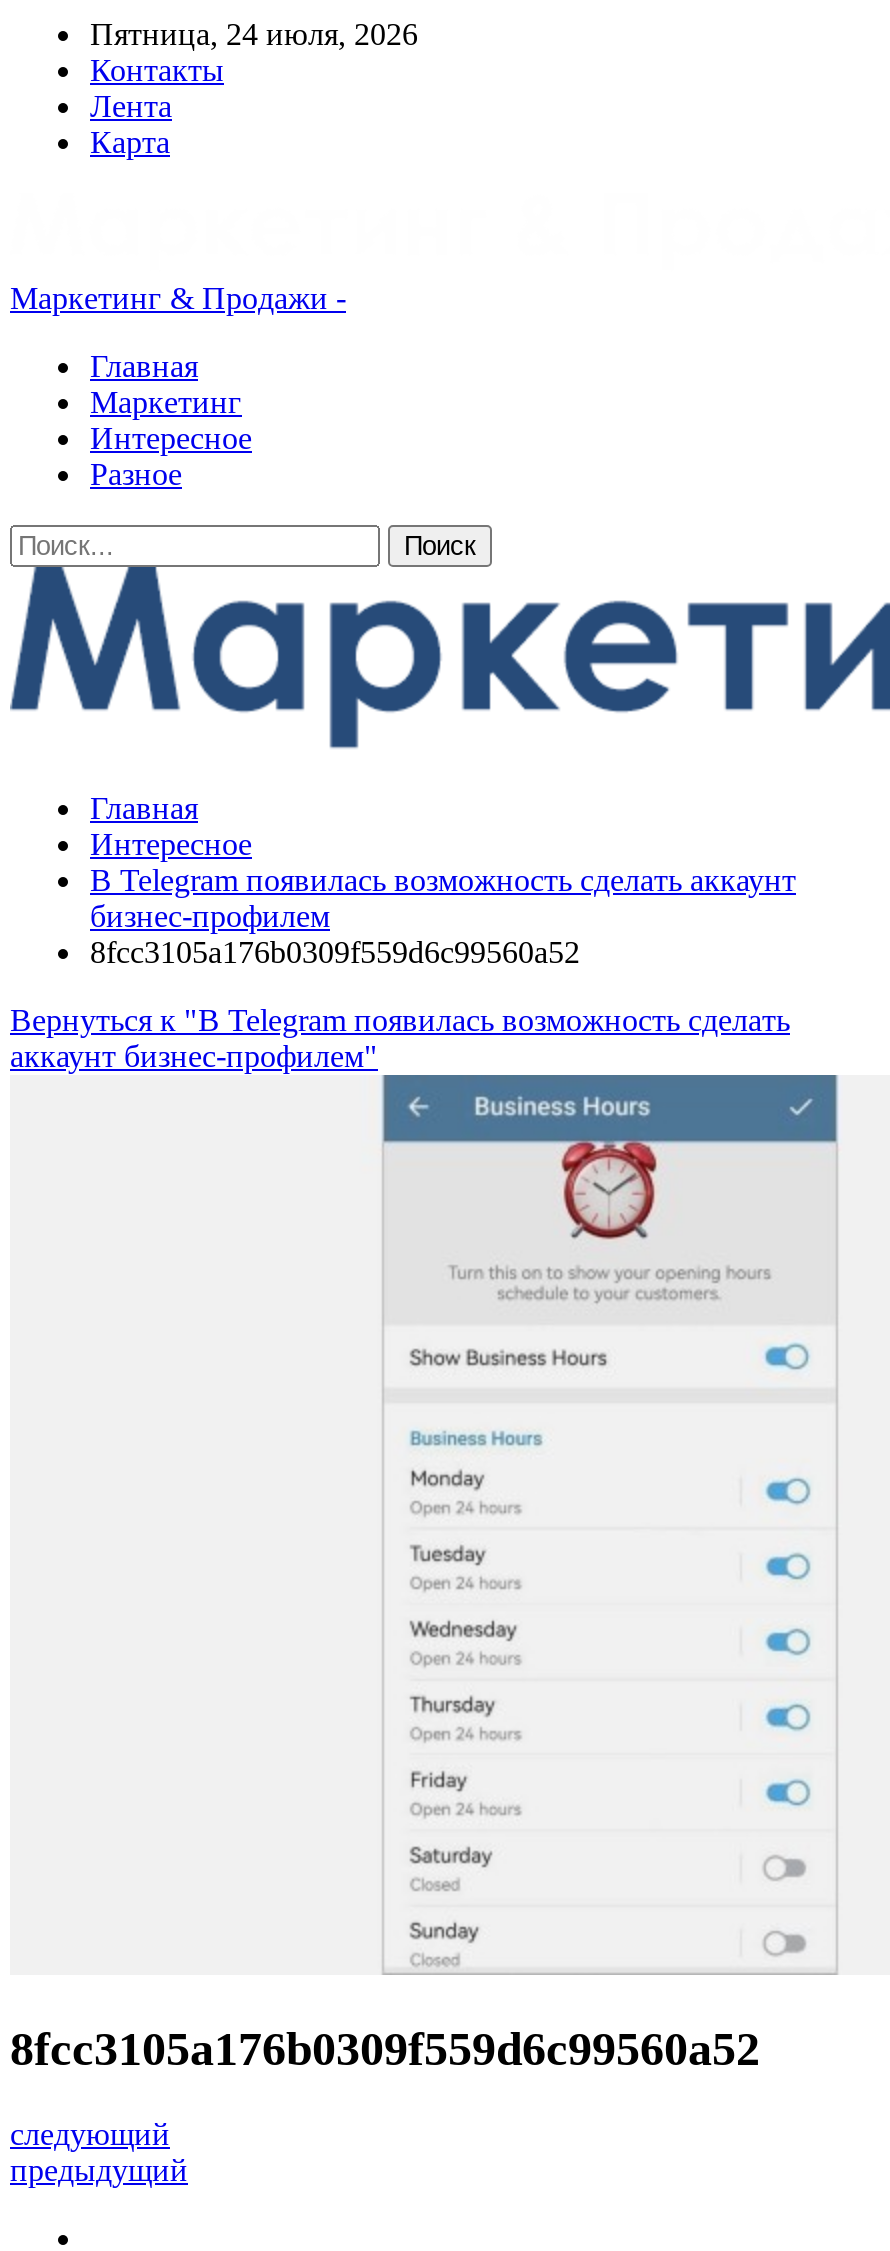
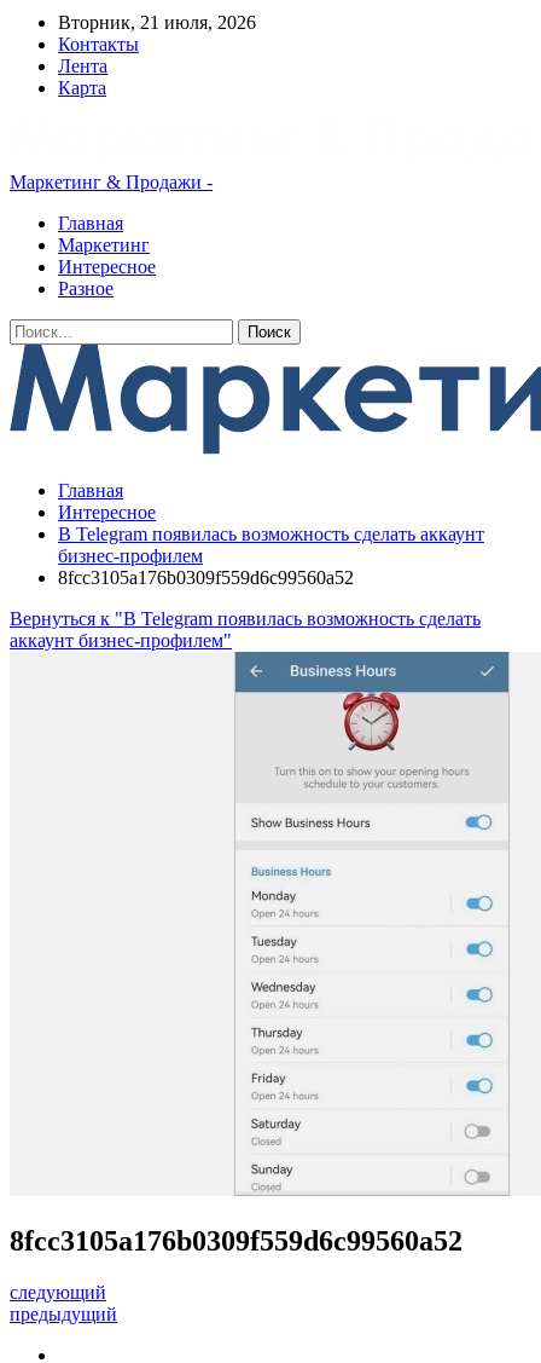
- Пятница, 24 июля, 2026
+ Вторник, 21 июля, 2026
